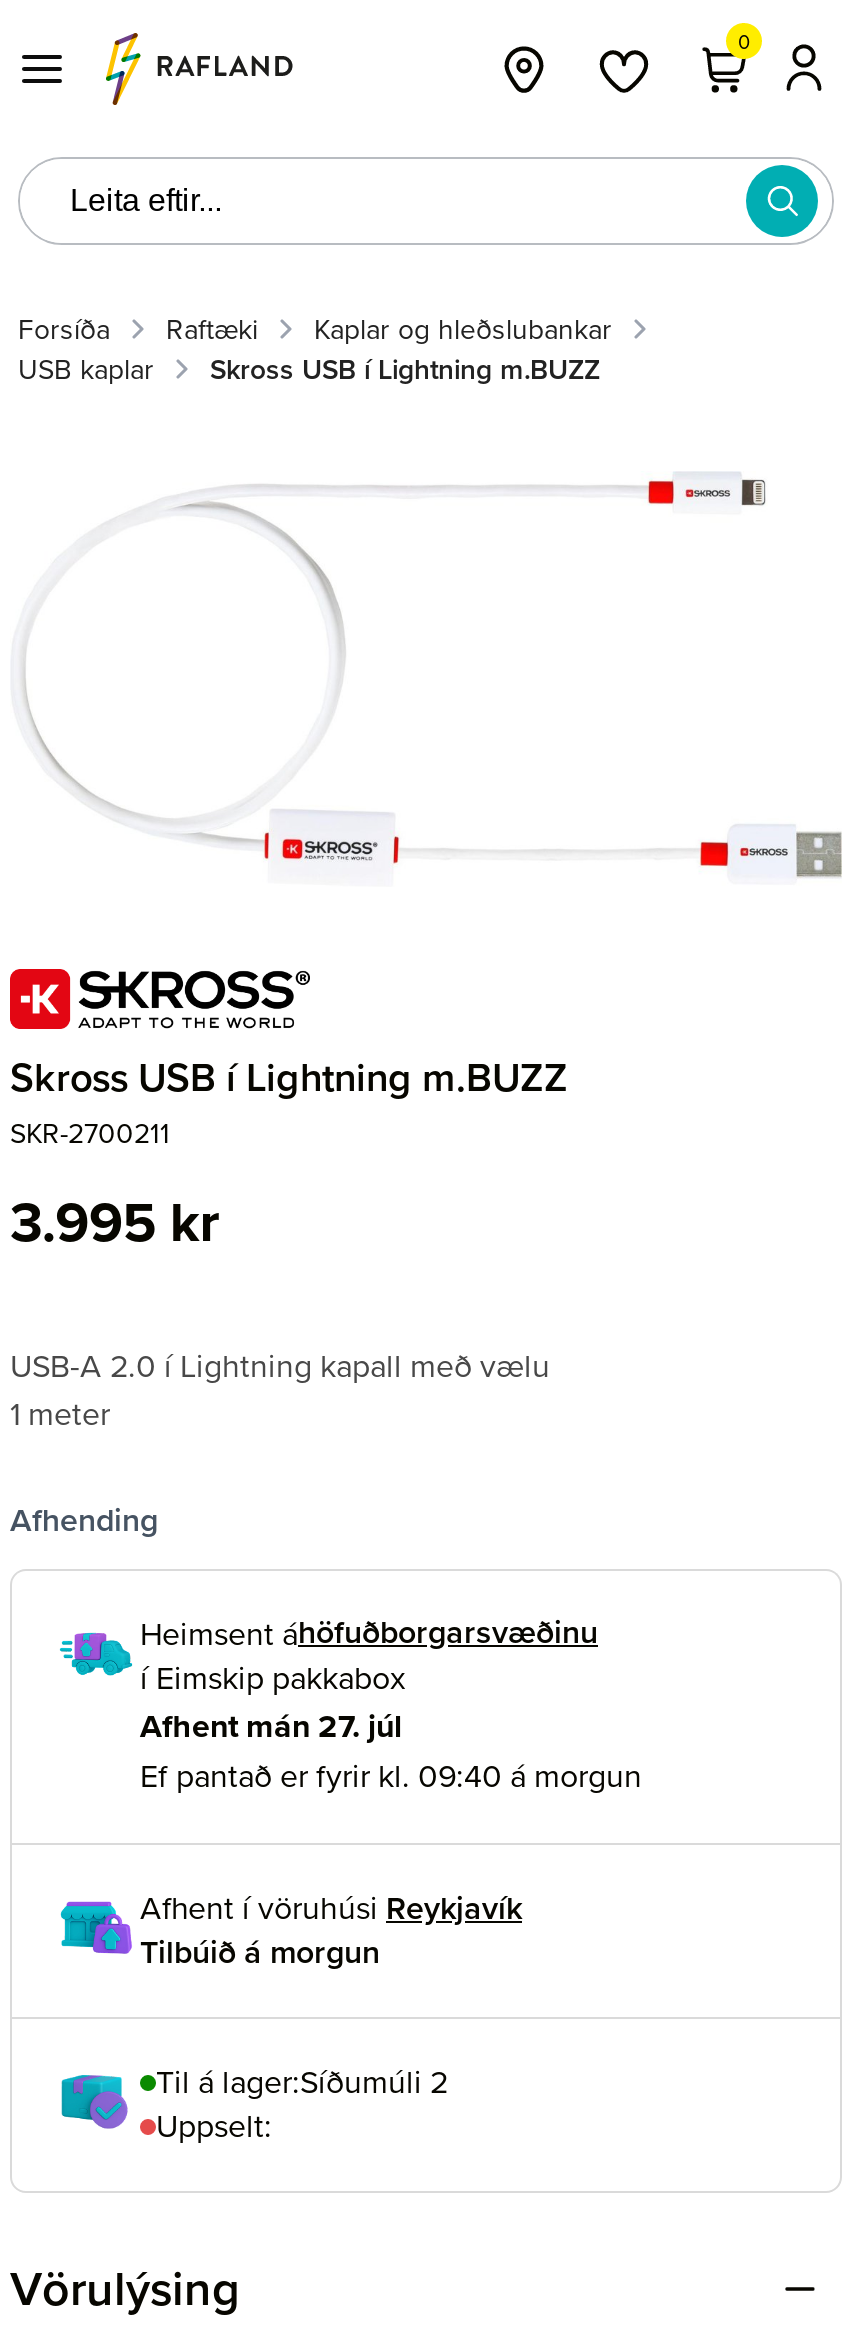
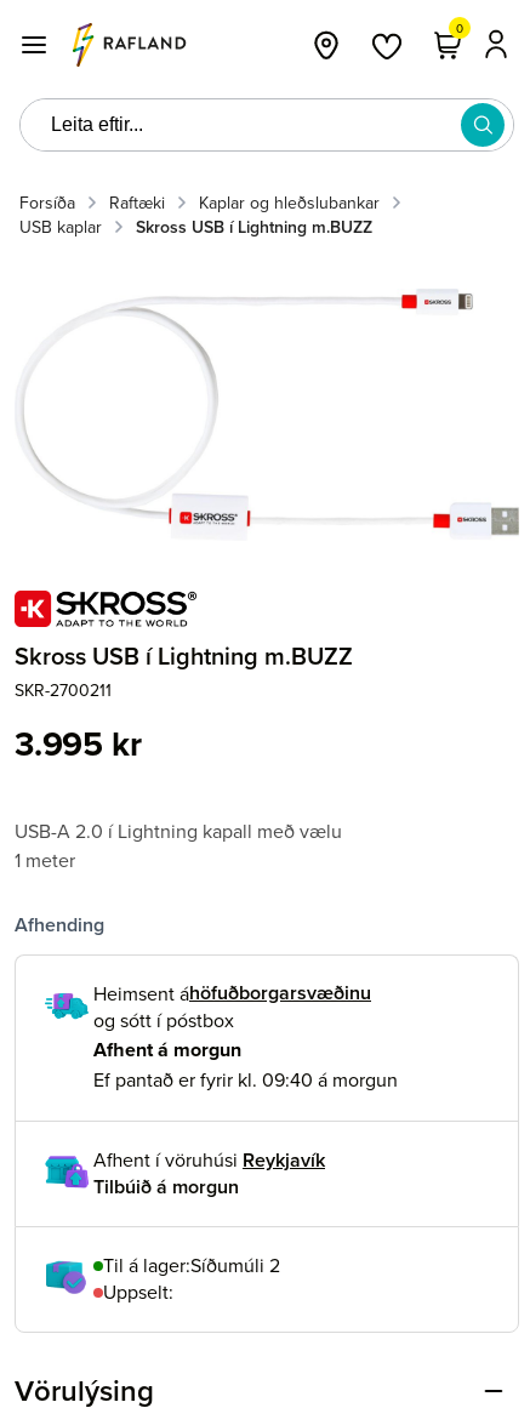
- í Eimskip pakkabox
- Afhent mán 27. júl
+ og sótt í póstbox
+ Afhent á morgun
